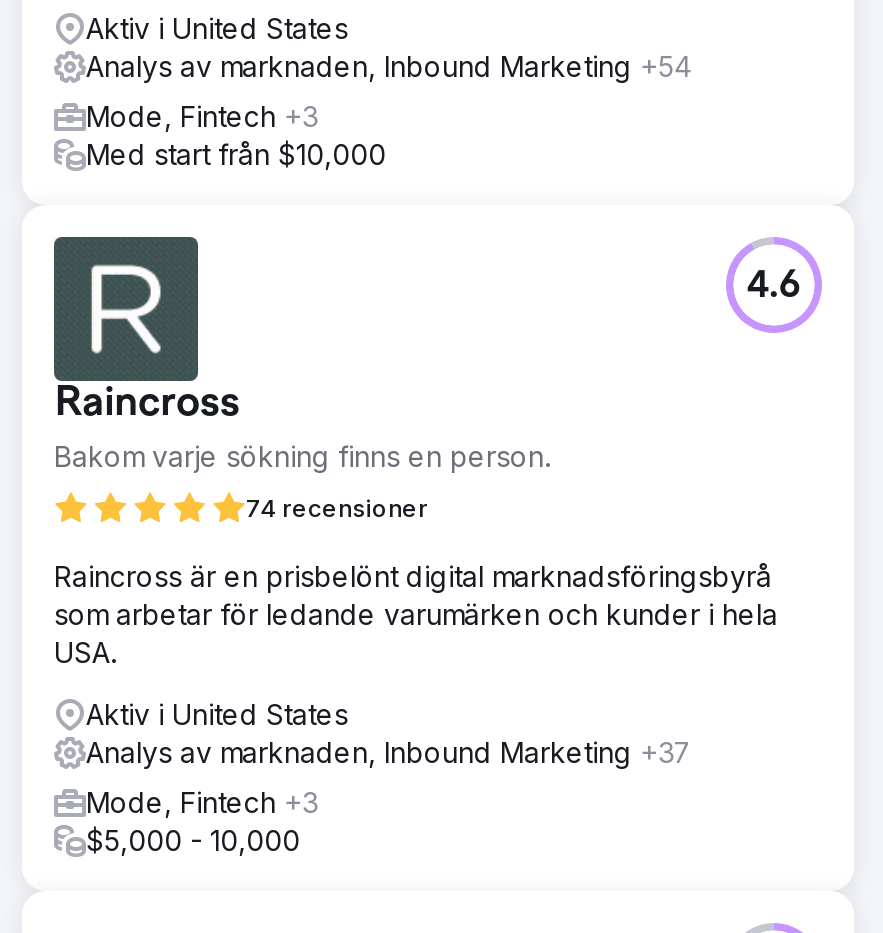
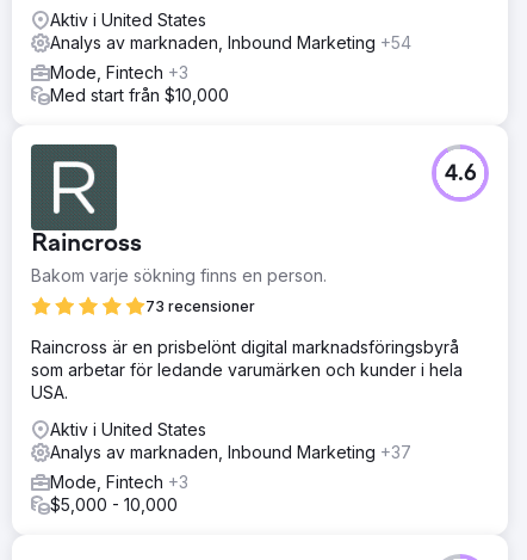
- 74 recensioner
+ 73 recensioner
